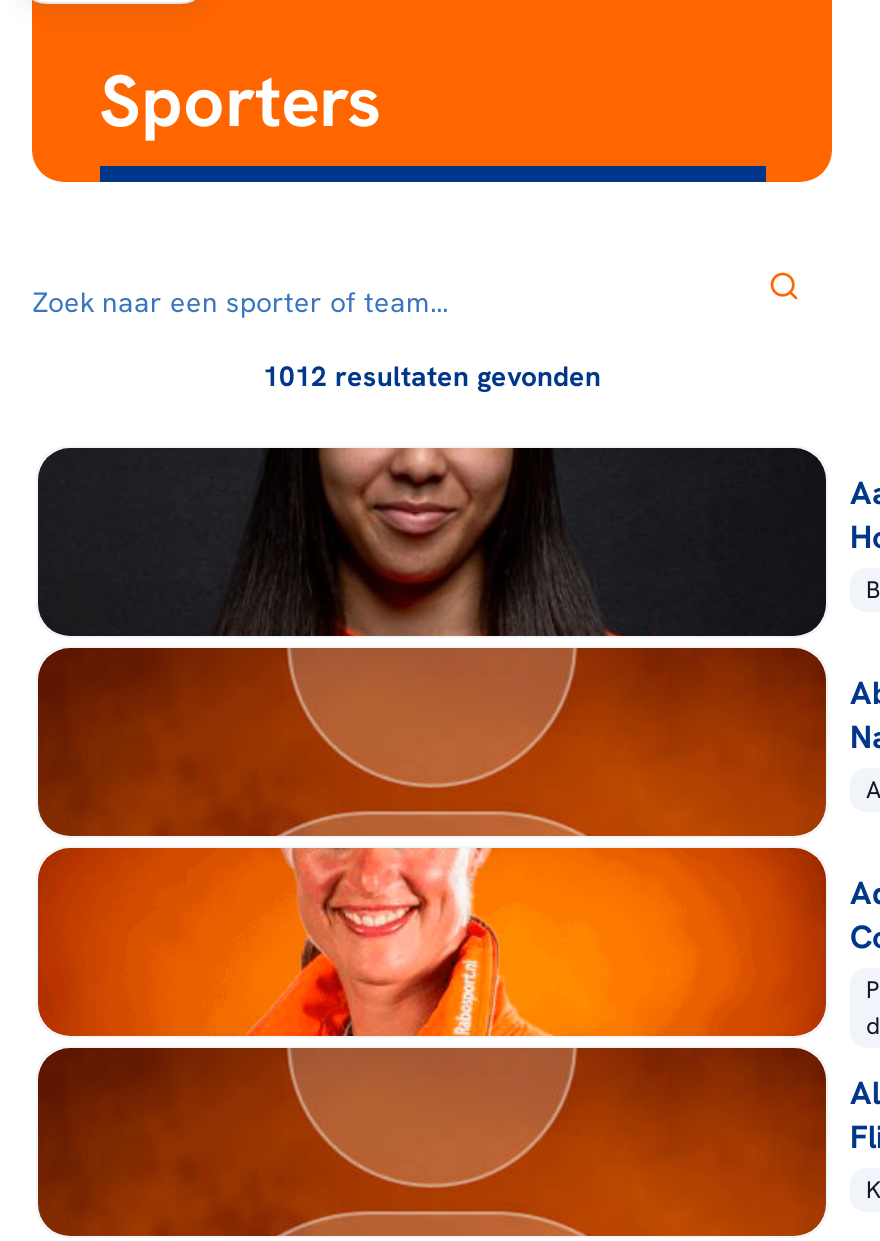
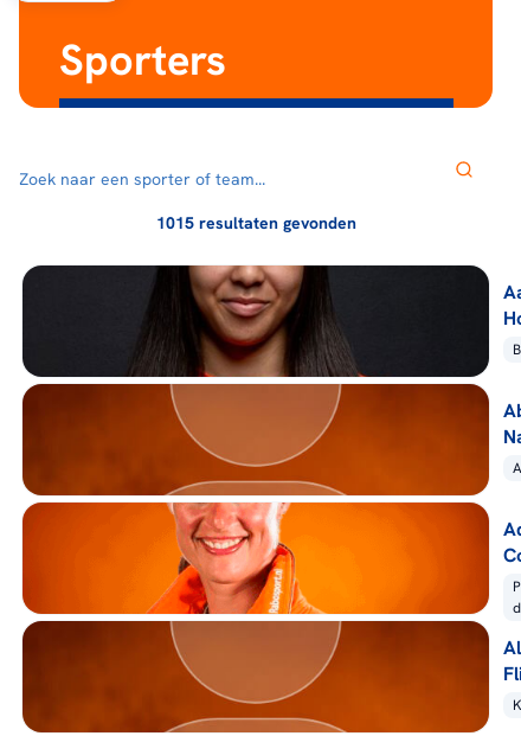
- 1012 resultaten gevonden
+ 1015 resultaten gevonden
